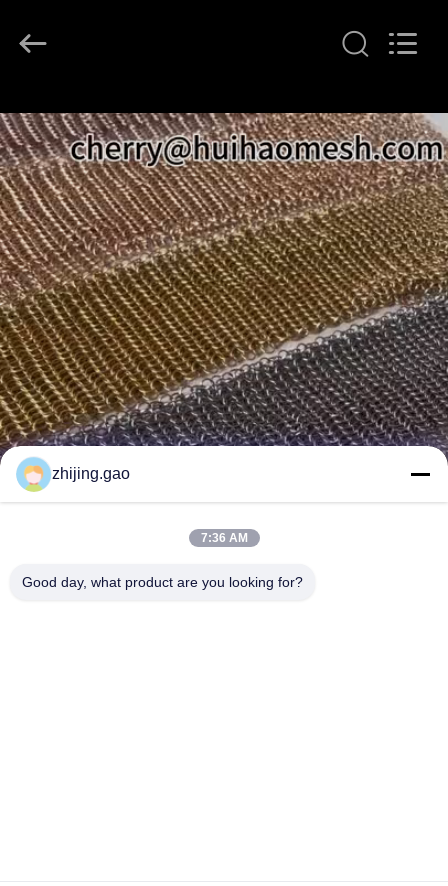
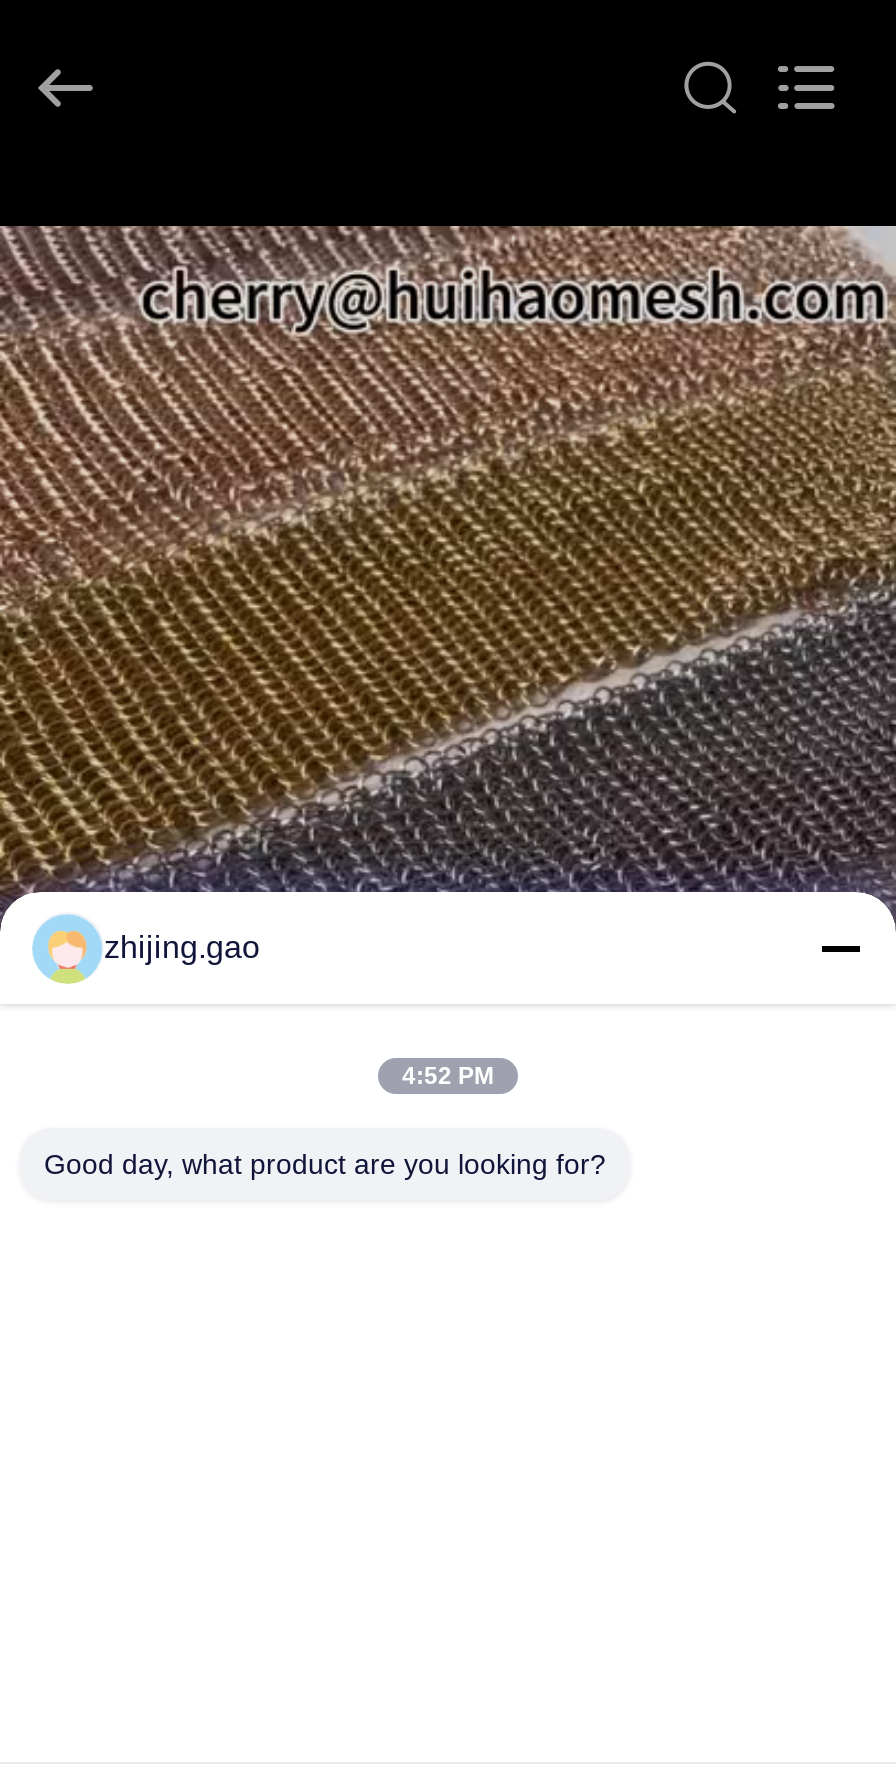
- 7:36 AM
+ 4:52 PM
